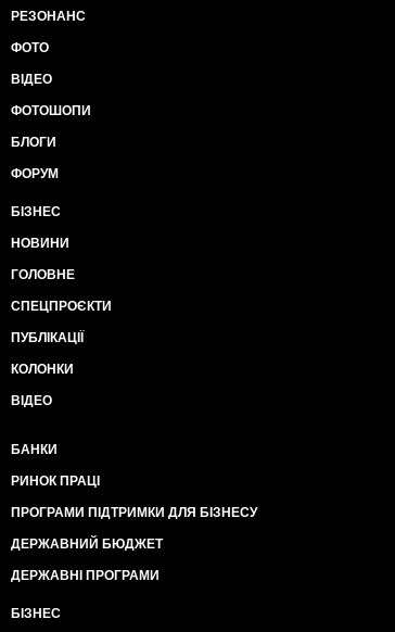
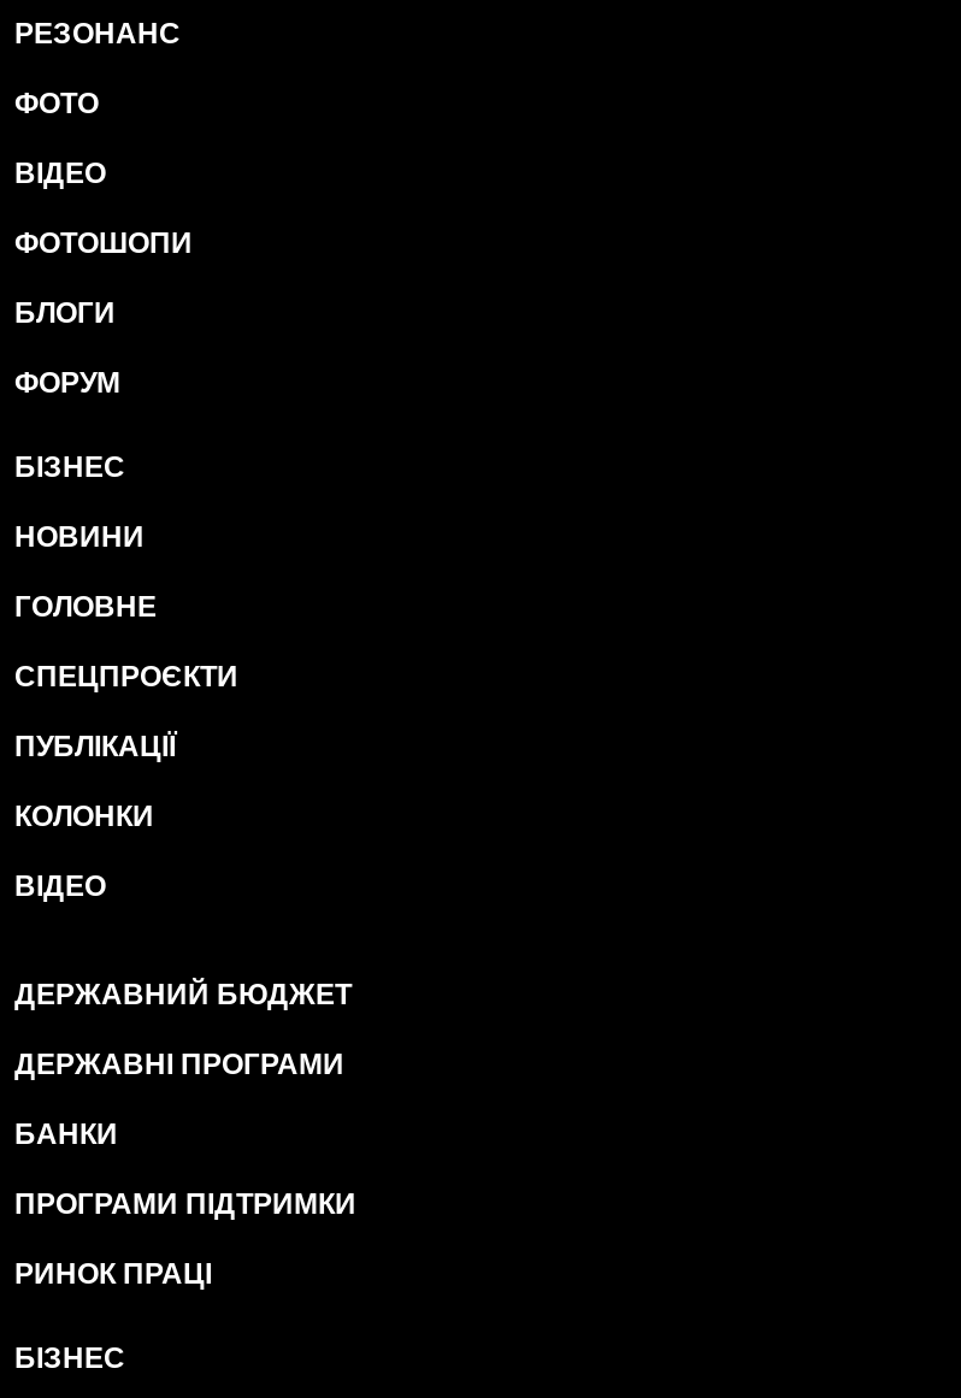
moved down: БАНКИ | РИНОК ПРАЦІ

- ПРОГРАМИ ПІДТРИМКИ ДЛЯ БІЗНЕСУ

moved up: ДЕРЖАВНИЙ БЮДЖЕТ | ДЕРЖАВНІ ПРОГРАМИ

+ ПРОГРАМИ ПІДТРИМКИ
